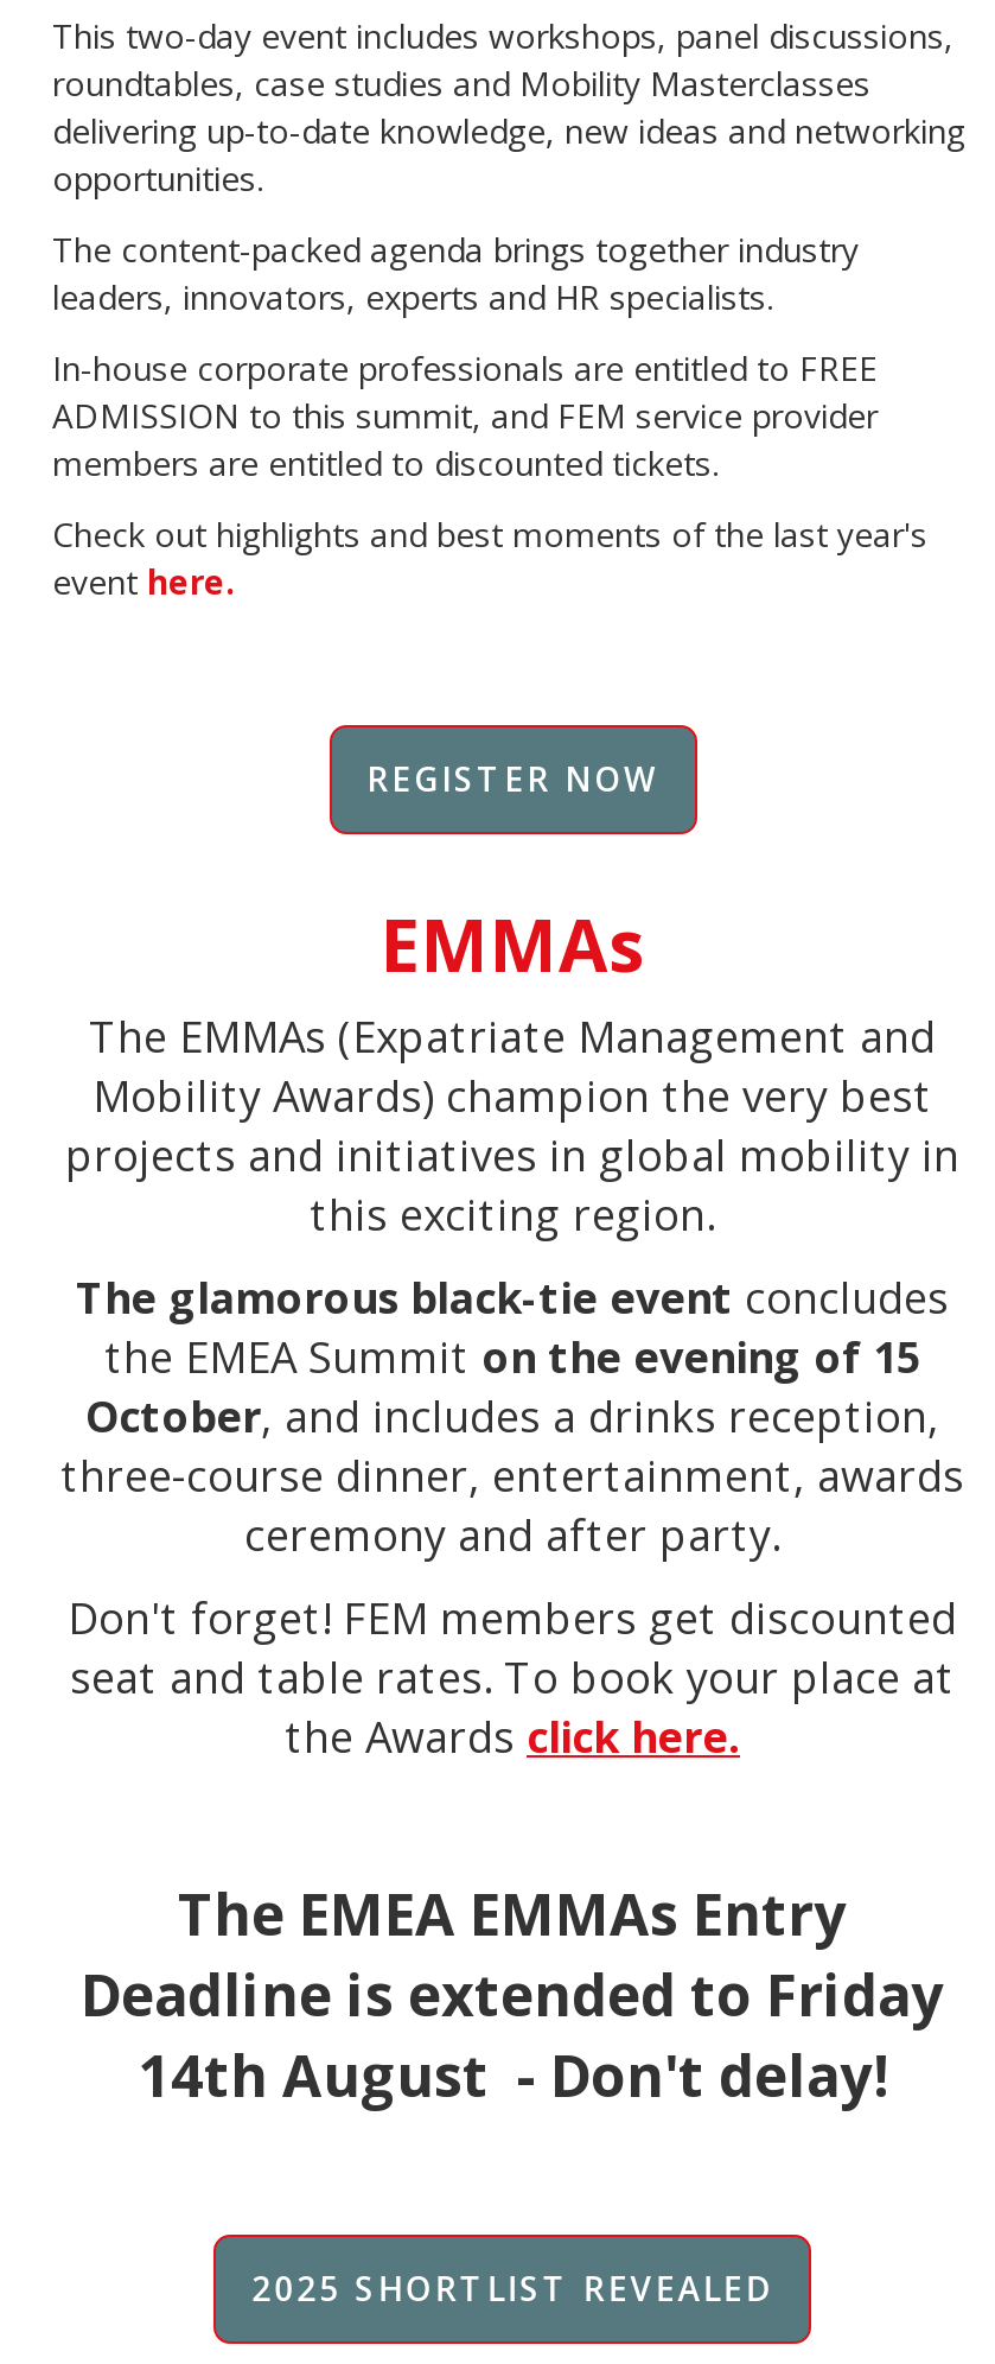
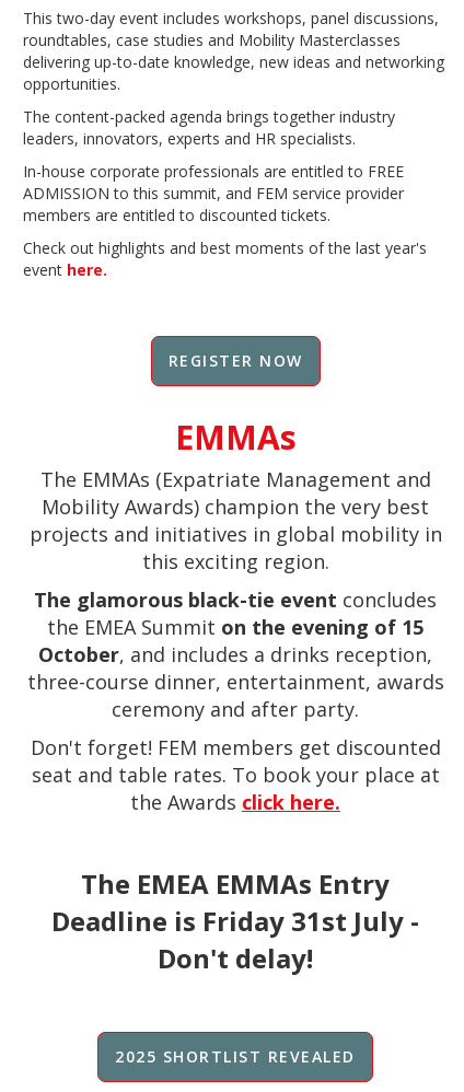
- Deadline is extended to Friday
- 14th August - Don't delay!
+ Deadline is Friday 31st July -
+ Don't delay!
